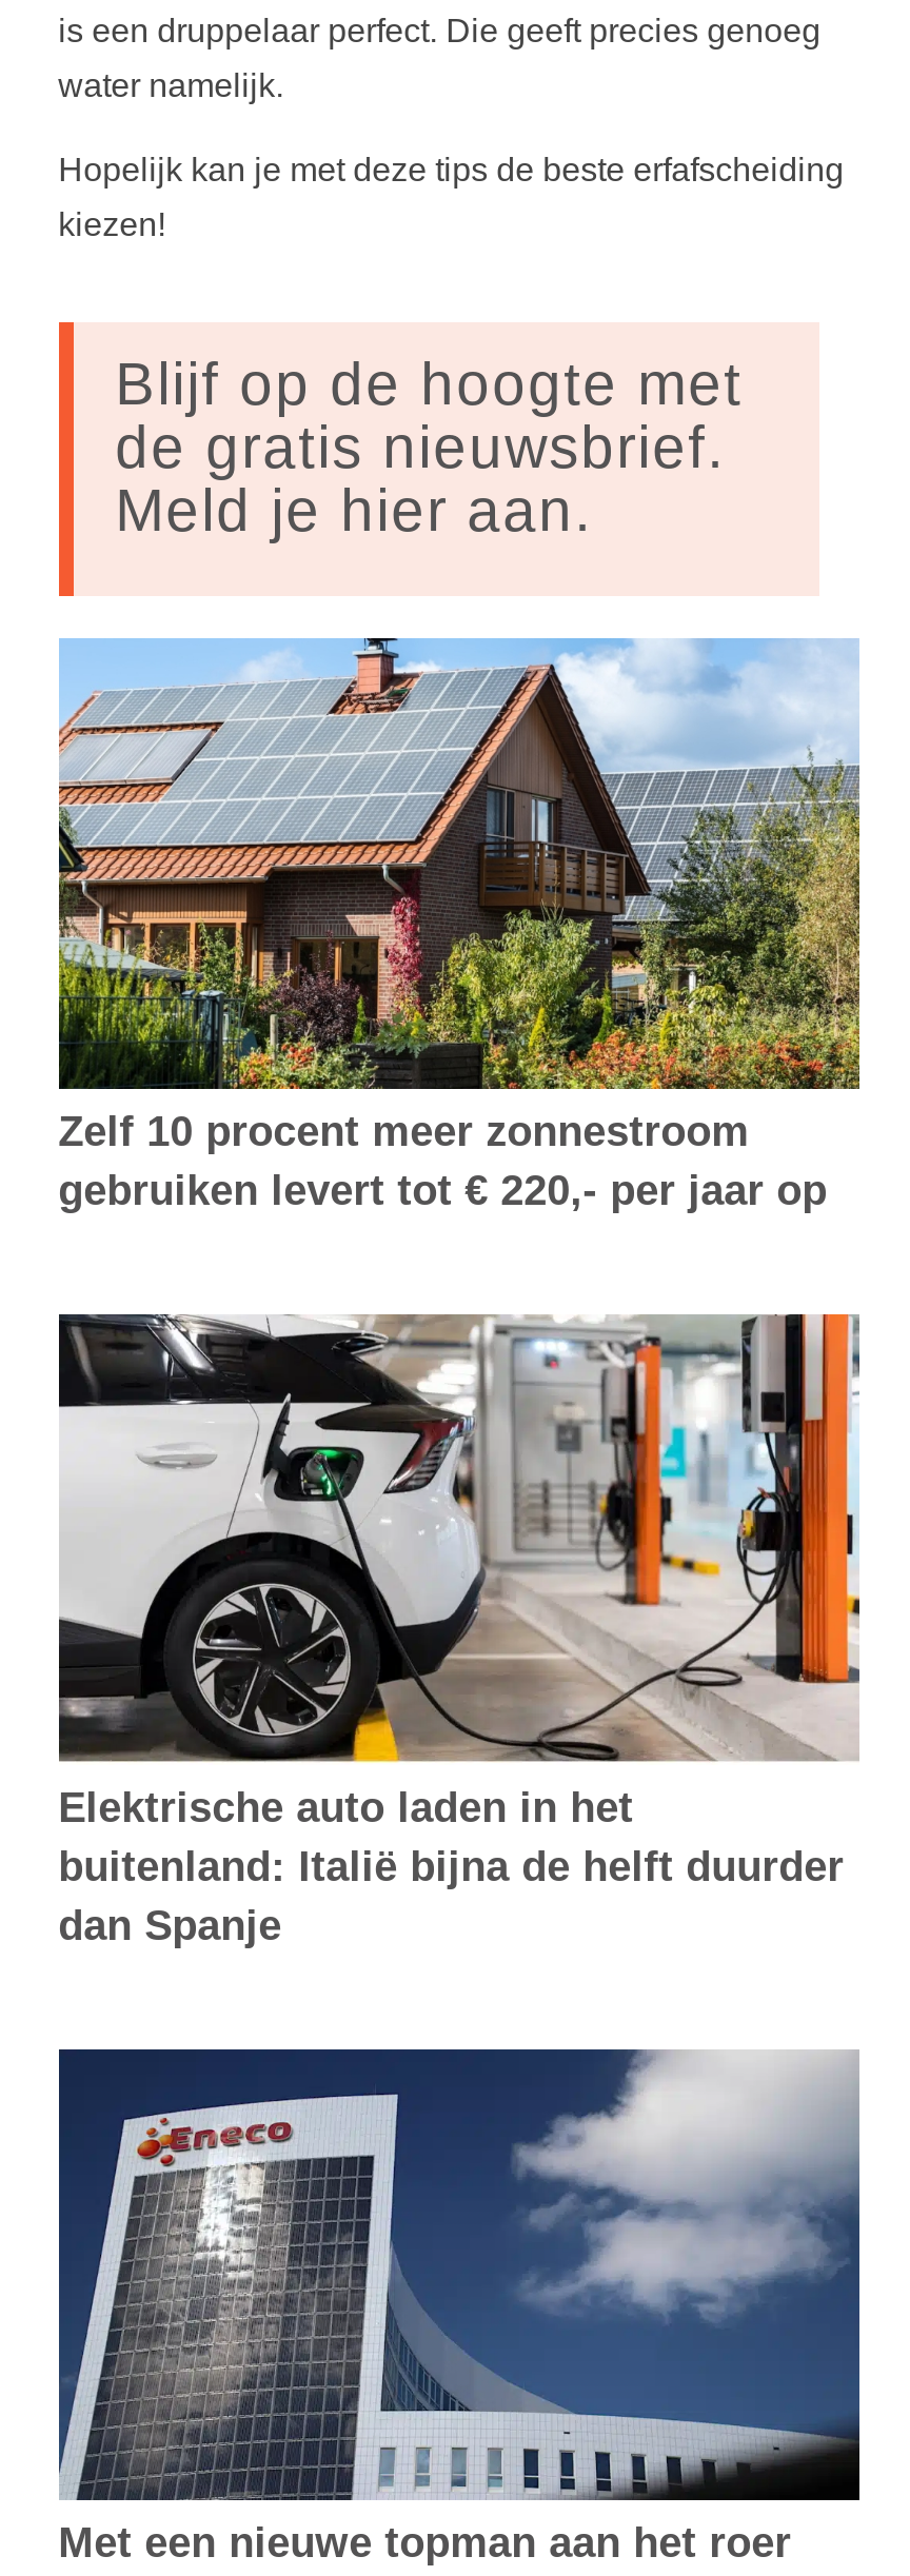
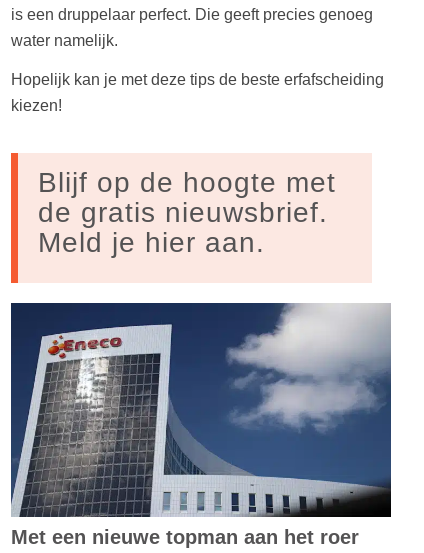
- [image]
- Zelf 10 procent meer zonnestroom
- gebruiken levert tot € 220,- per jaar op

- [image]
- Elektrische auto laden in het
- buitenland: Italië bijna de helft duurder
- dan Spanje
